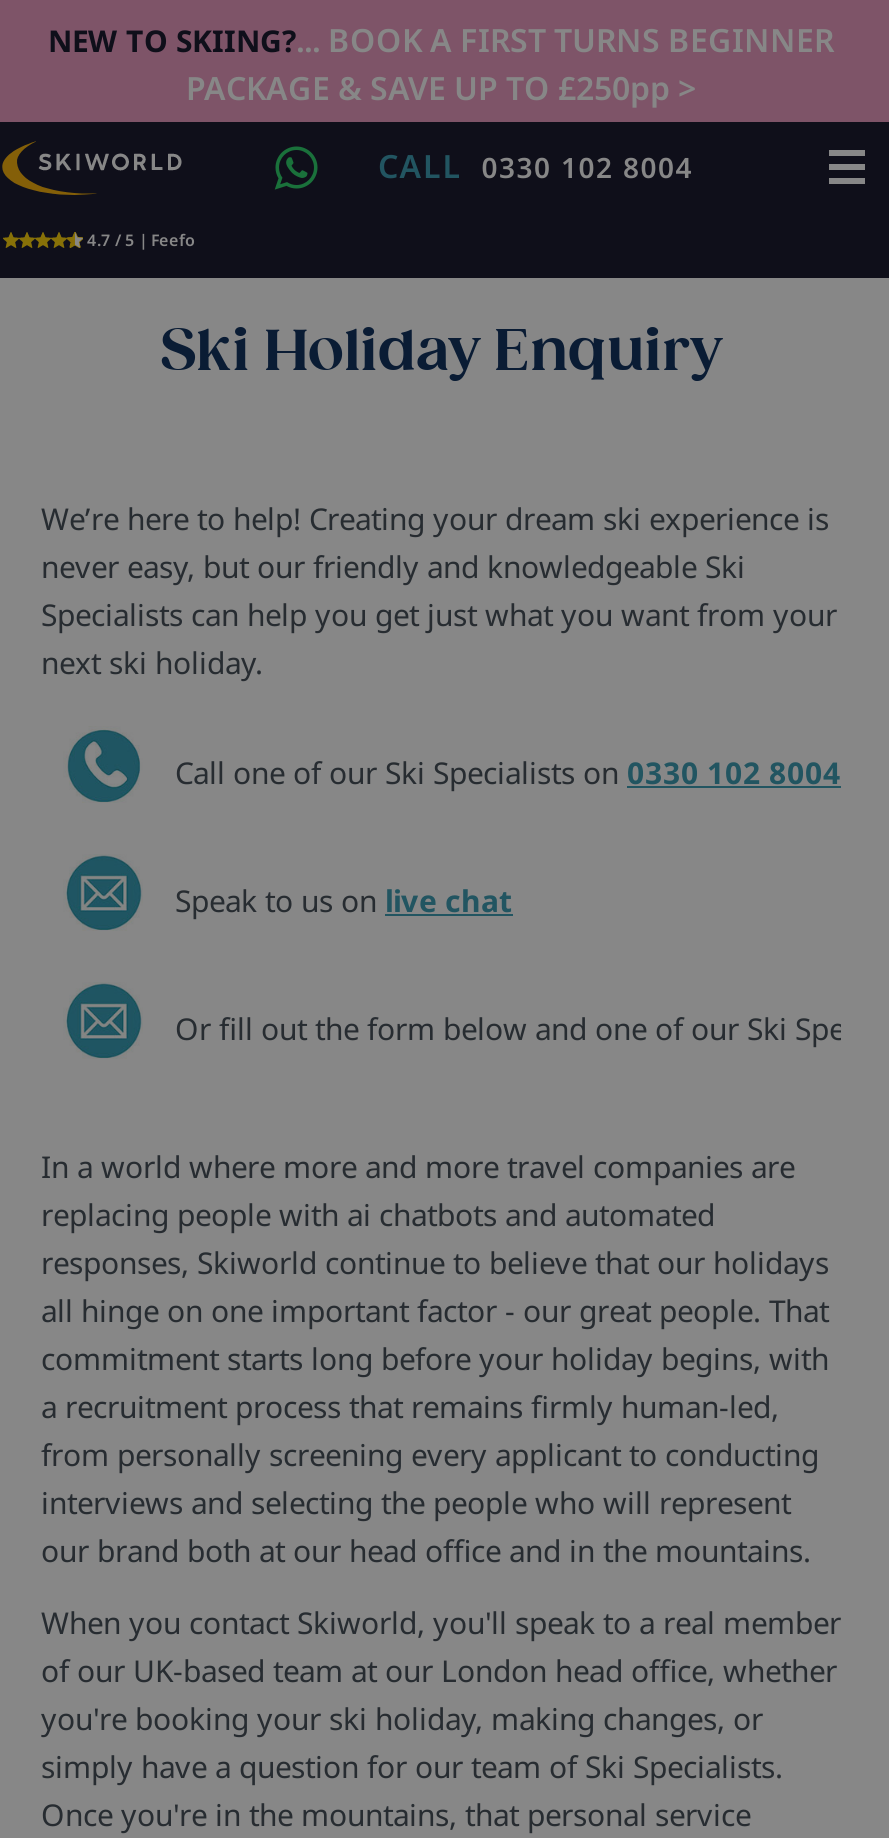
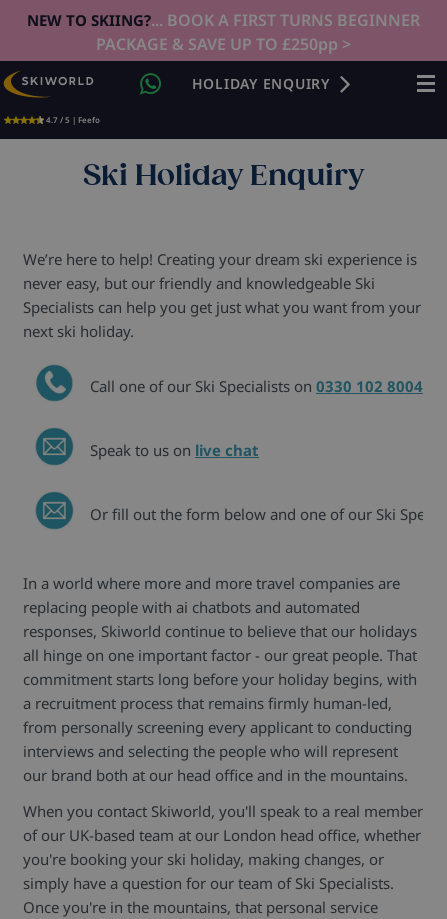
- CALL 0330 102 8004
+ HOLIDAY ENQUIRY
